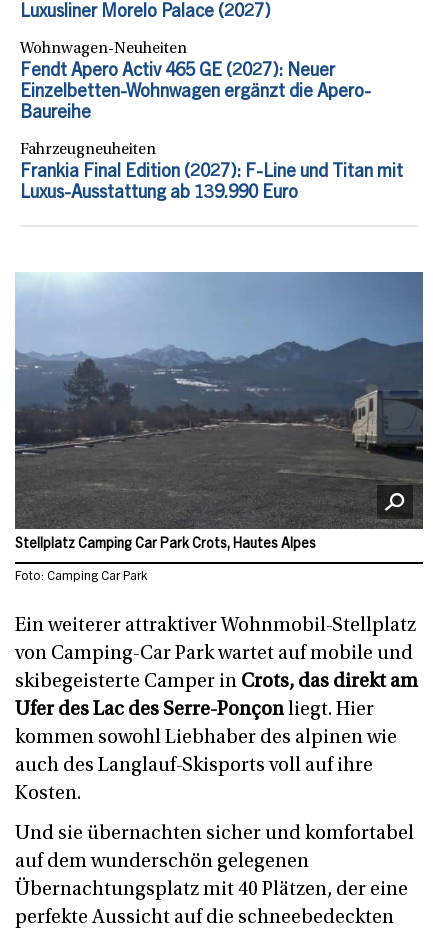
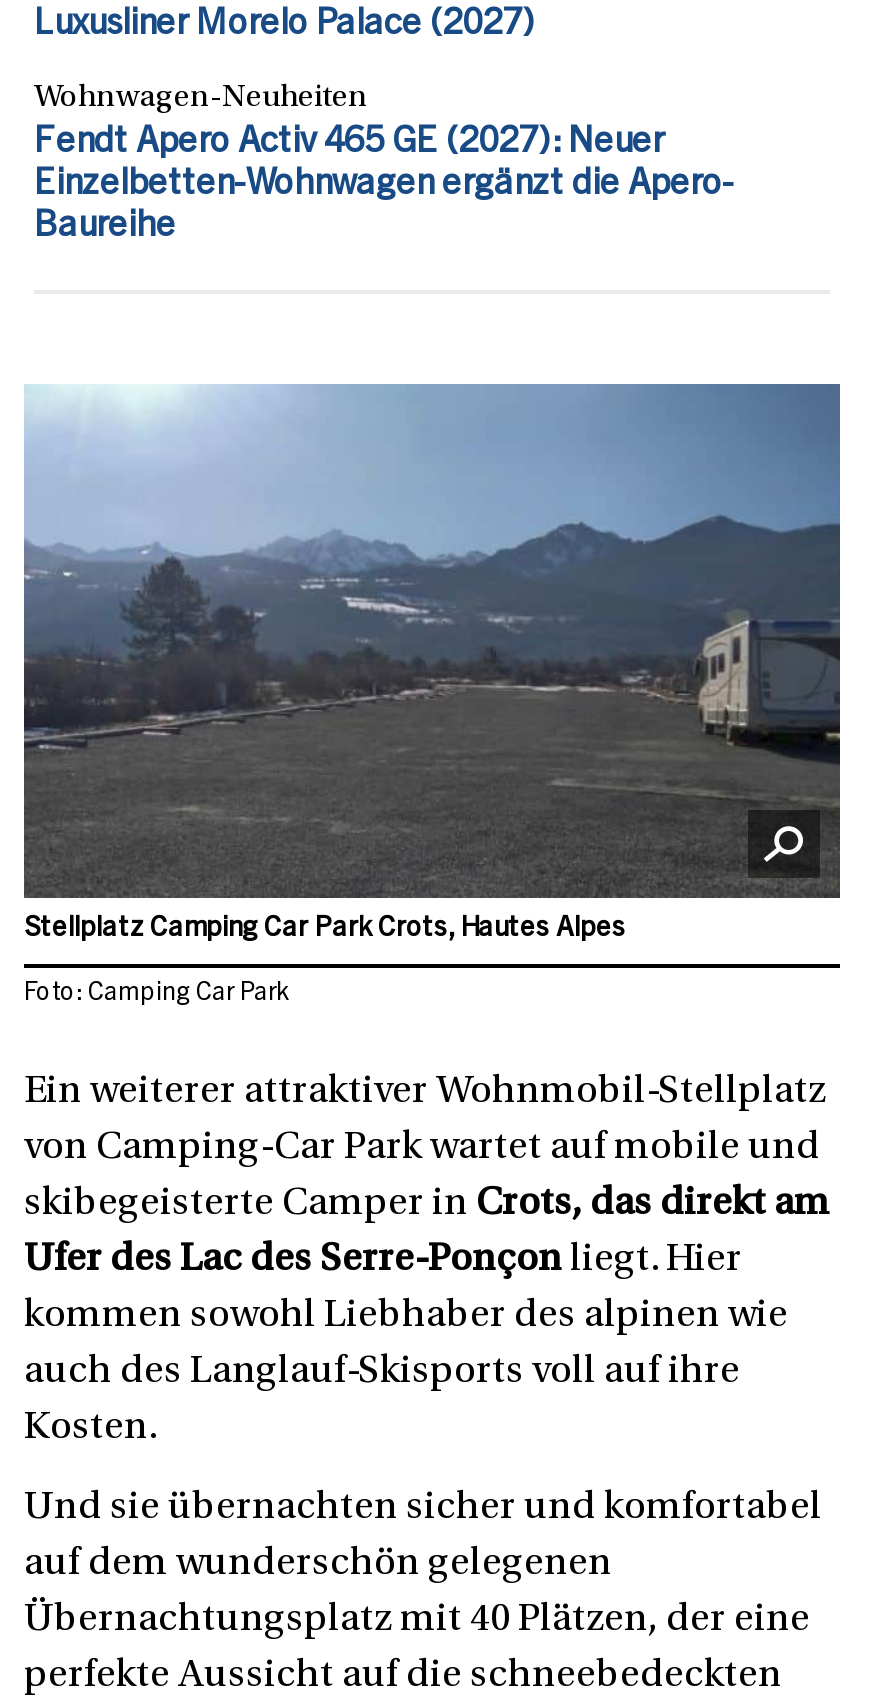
- Fahrzeugneuheiten
- Frankia Final Edition (2027): F-Line und Titan mit
- Luxus-Ausstattung ab 139.990 Euro
